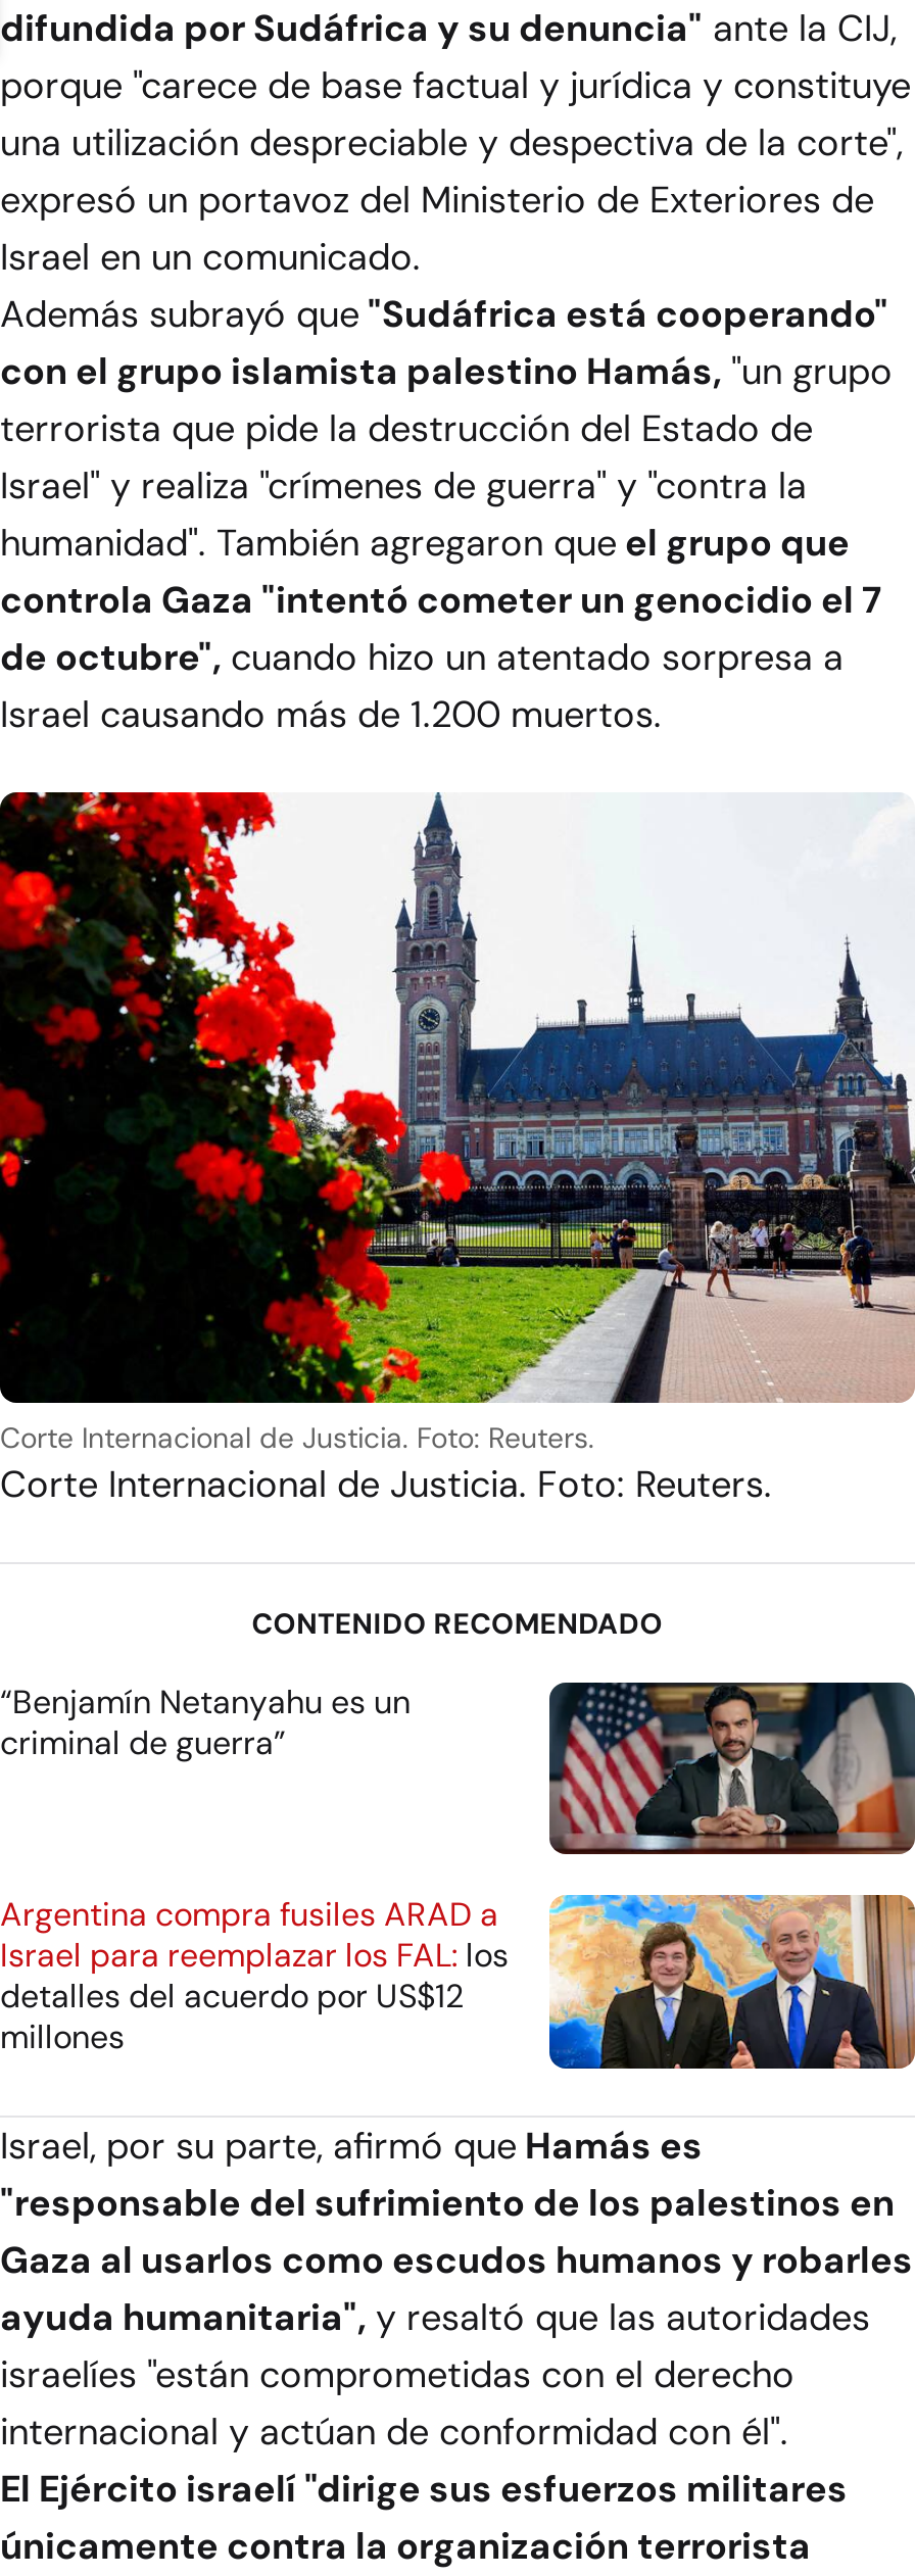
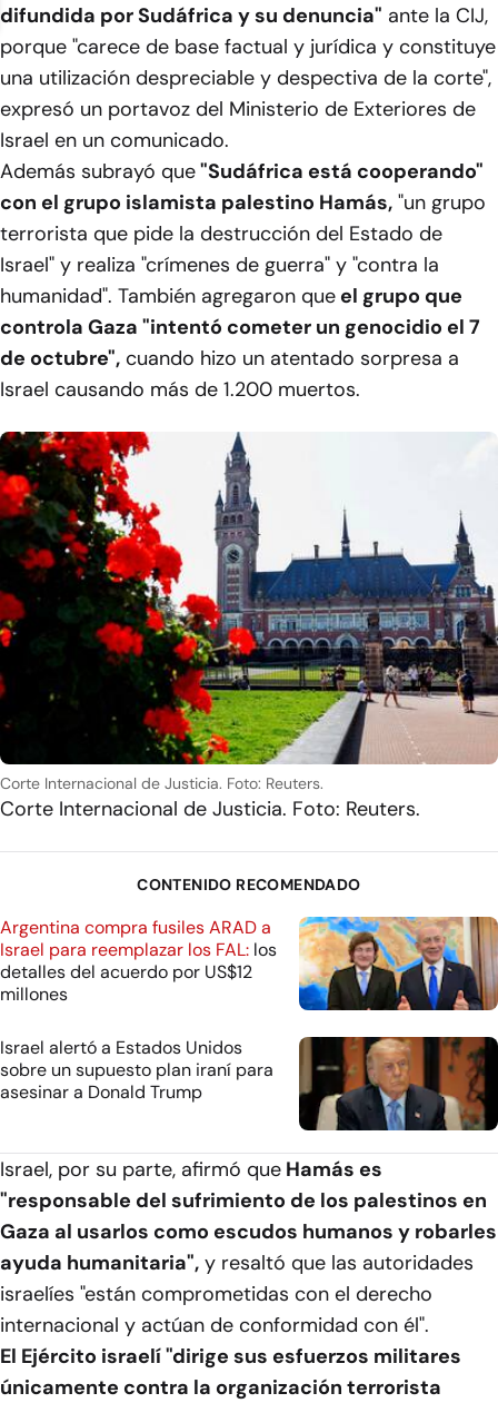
- “Benjamín Netanyahu es un
- criminal de guerra”

- [image]

moved up: [image] | Argentina compra fusiles ARAD a | Israel para reemplazar los FAL: los | detalles del acuerdo por US$12 | millones

+ [image]
+ Israel alertó a Estados Unidos
+ sobre un supuesto plan iraní para
+ asesinar a Donald Trump
